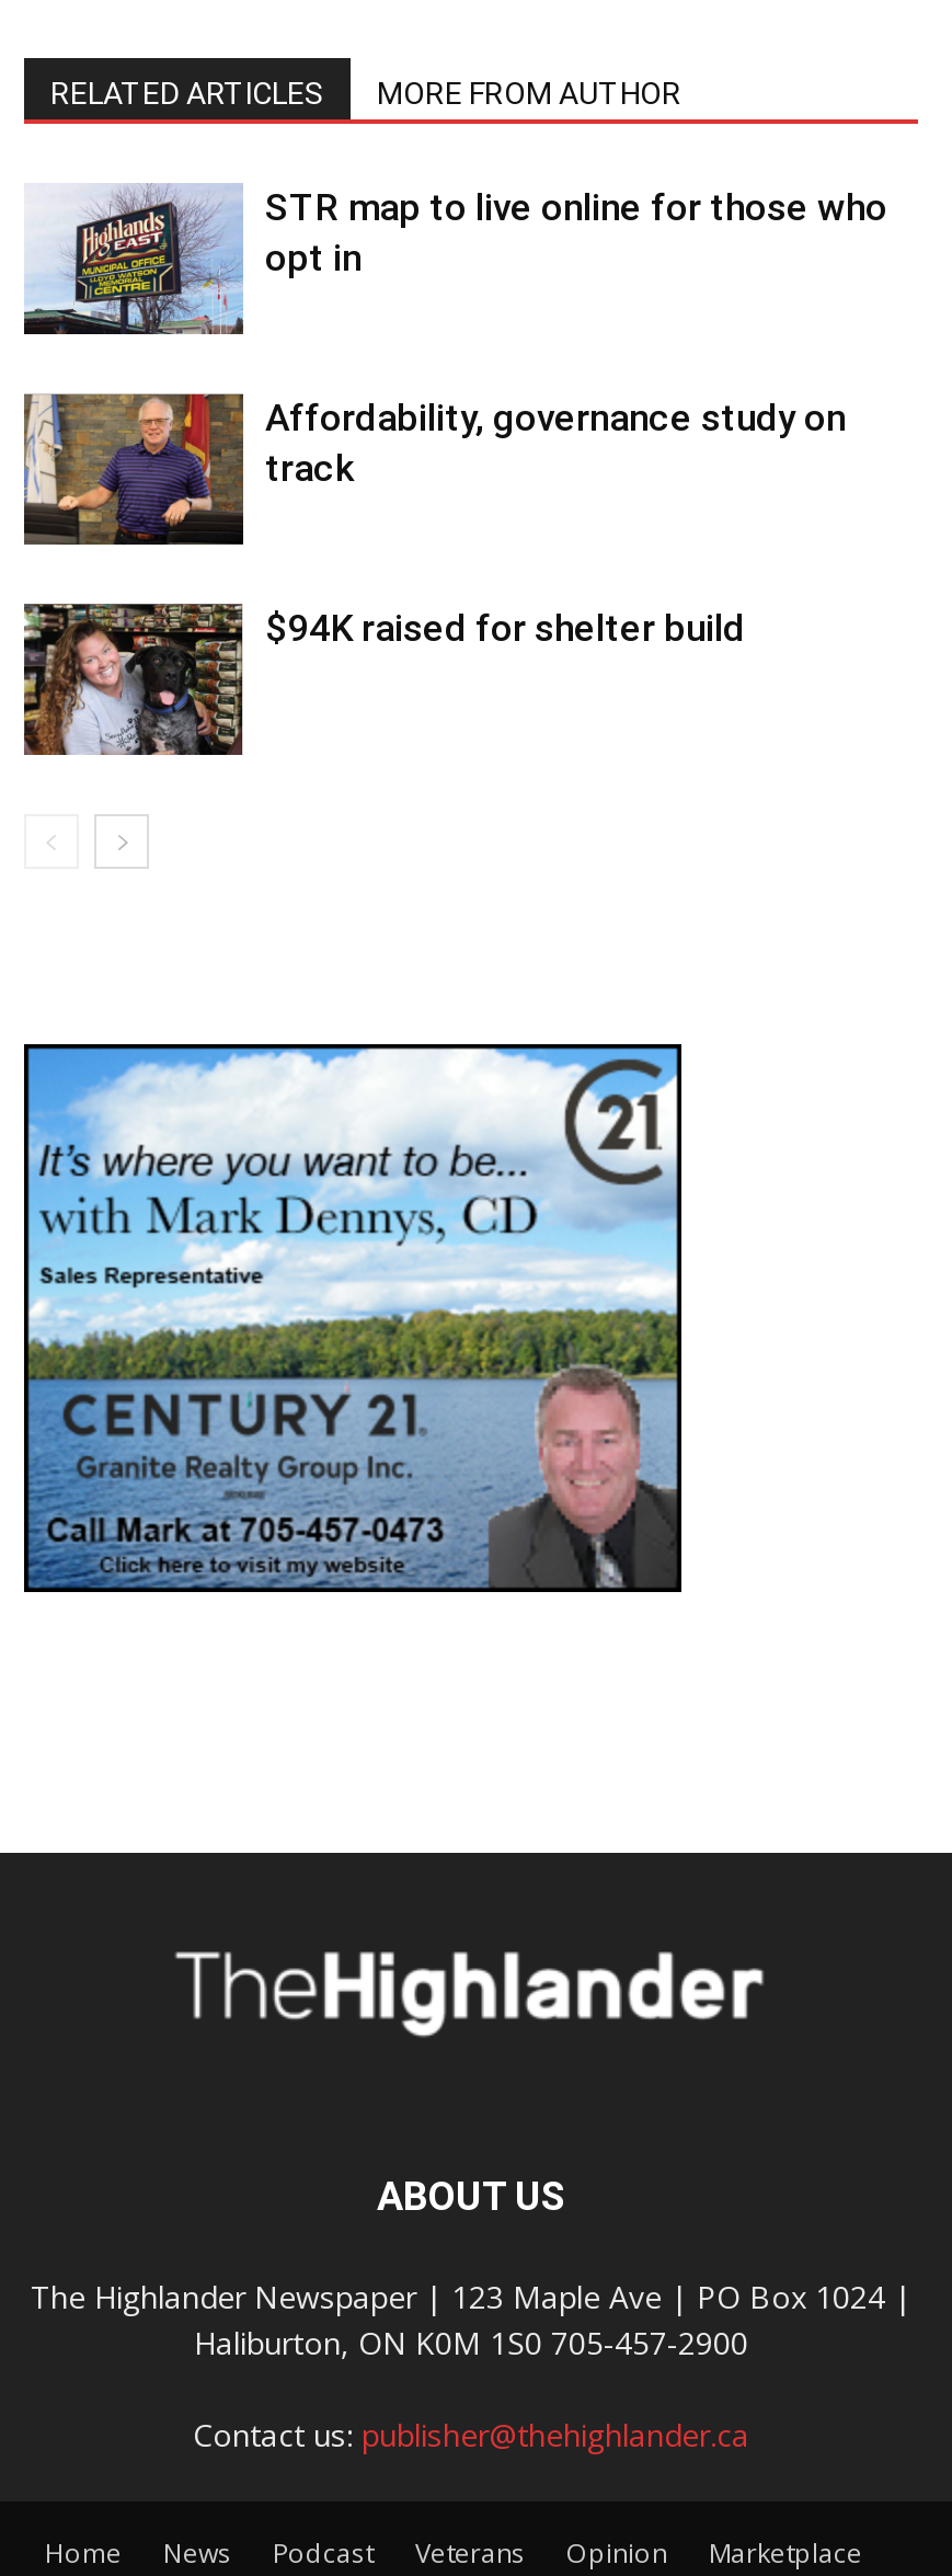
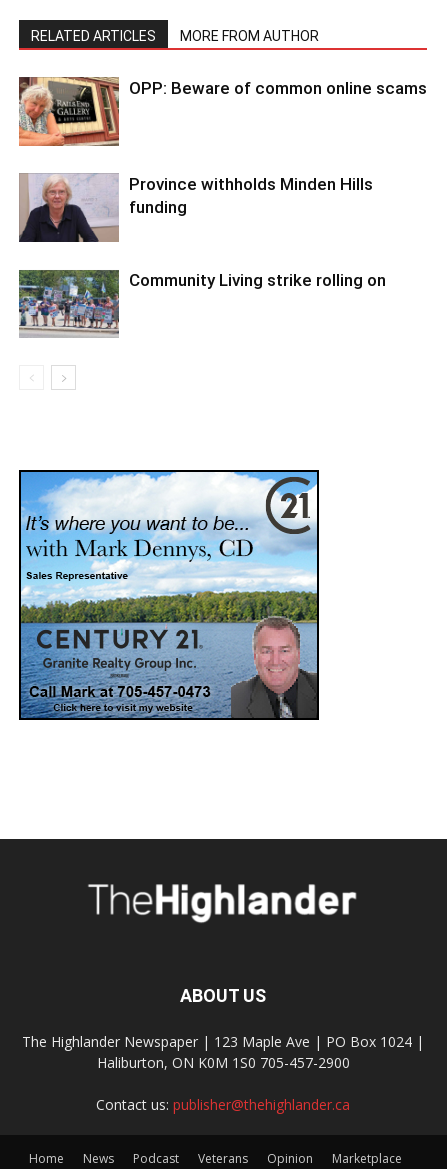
- [image]
- STR map to live online for those who
- opt in
+ [image]
+ OPP: Beware of common online scams

- [image]
- Affordability, governance study on
- track
+ [image]
+ Province withholds Minden Hills
+ funding

- [image]
- $94K raised for shelter build
+ [image]
+ Community Living strike rolling on
